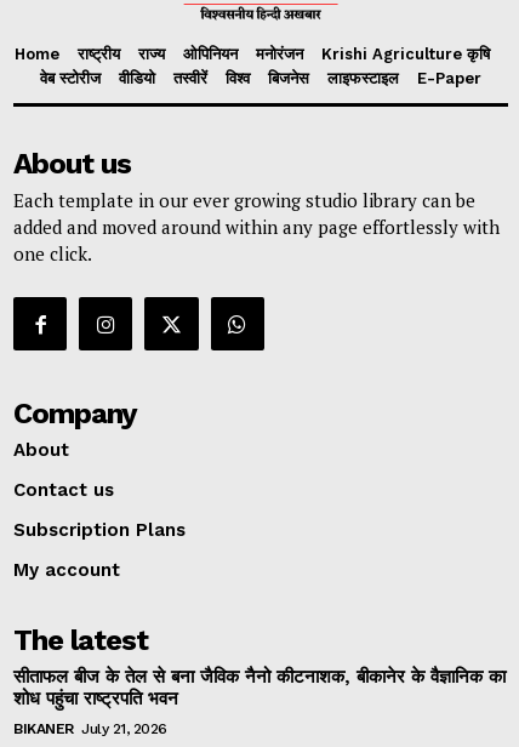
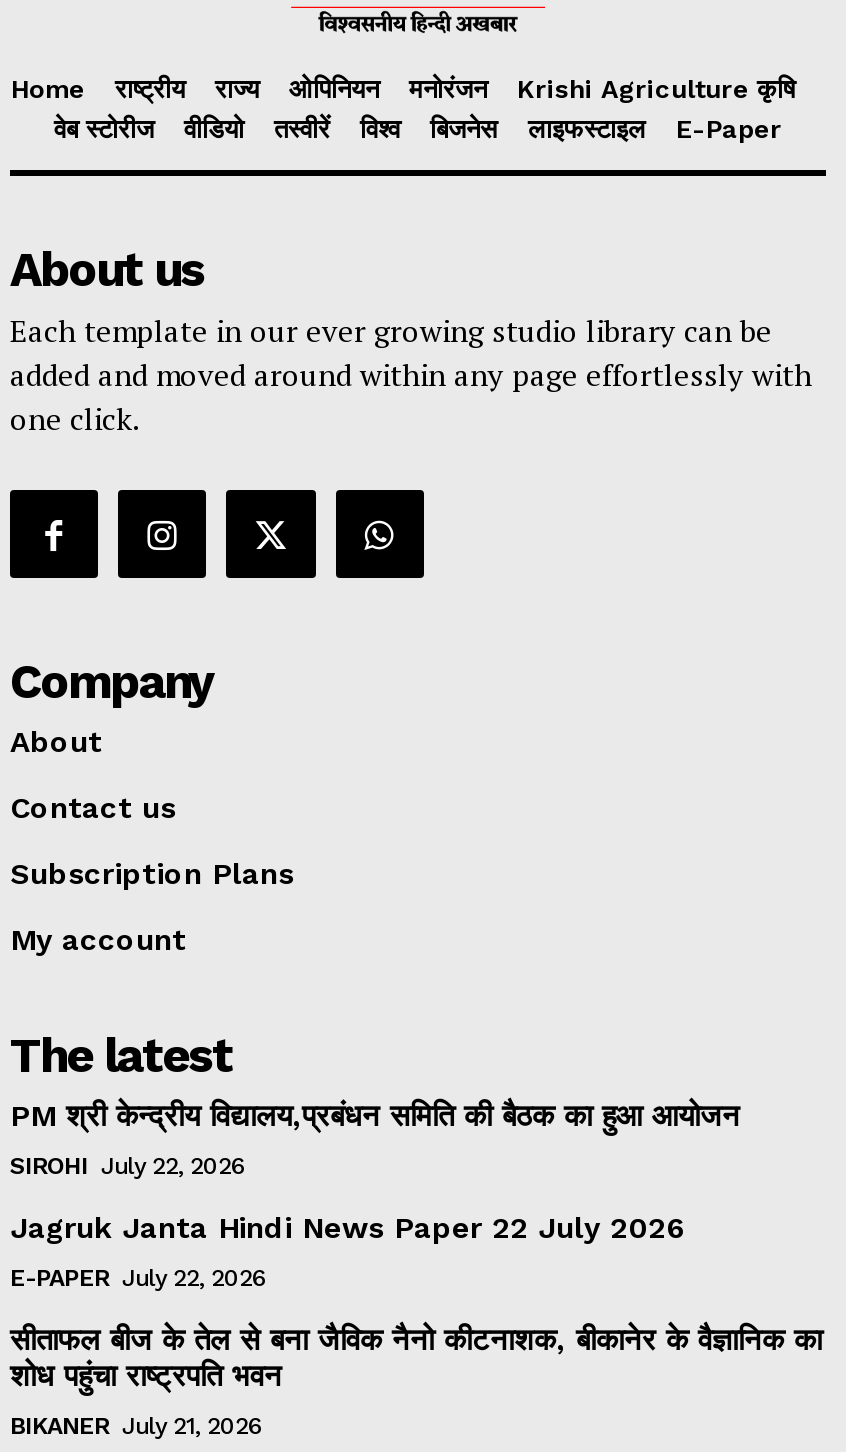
+ PM श्री केन्द्रीय विद्यालय,प्रबंधन समिति की बैठक का हुआ आयोजन
+ SIROHI July 22, 2026
+ Jagruk Janta Hindi News Paper 22 July 2026
+ E-PAPER July 22, 2026
